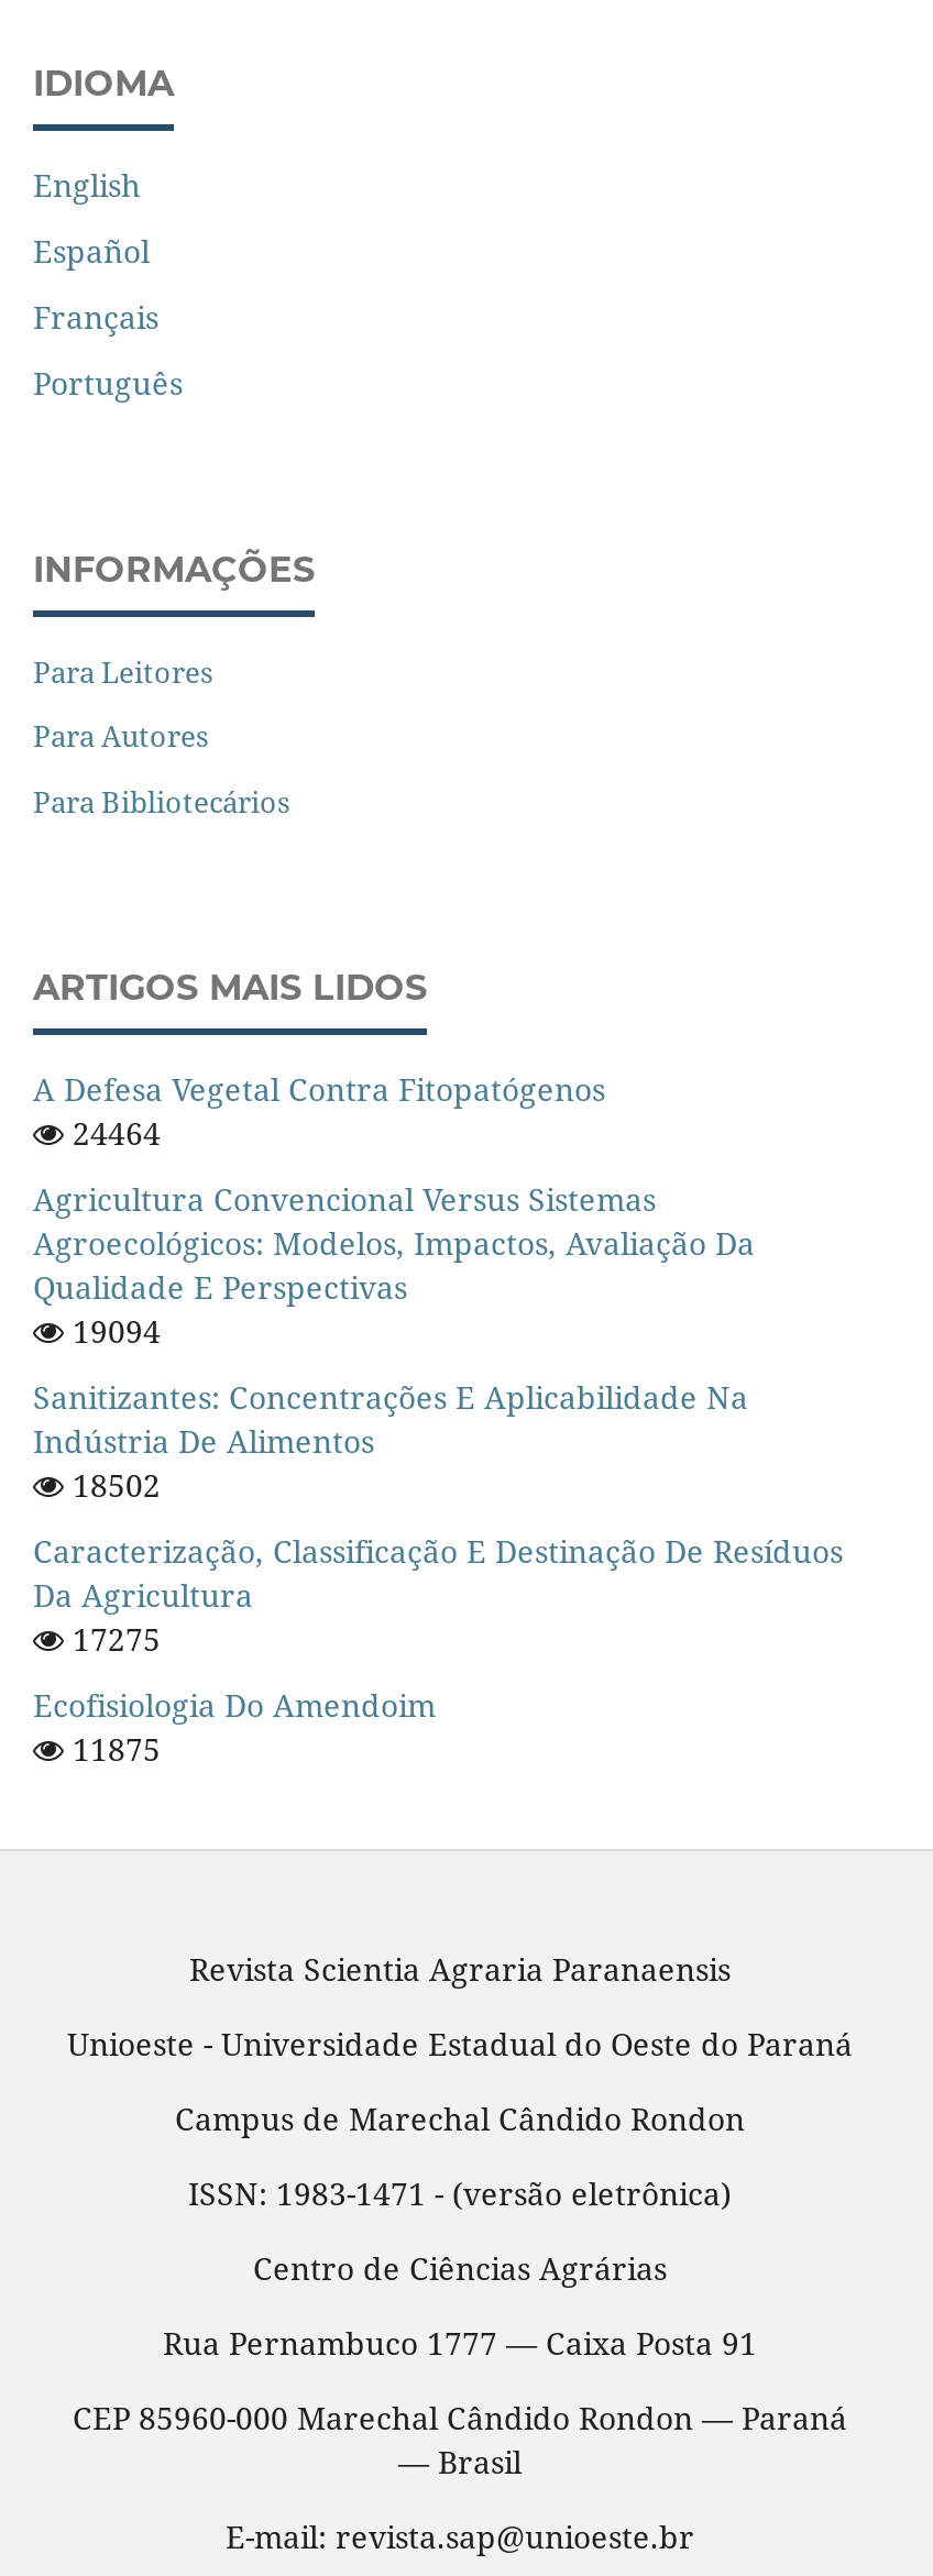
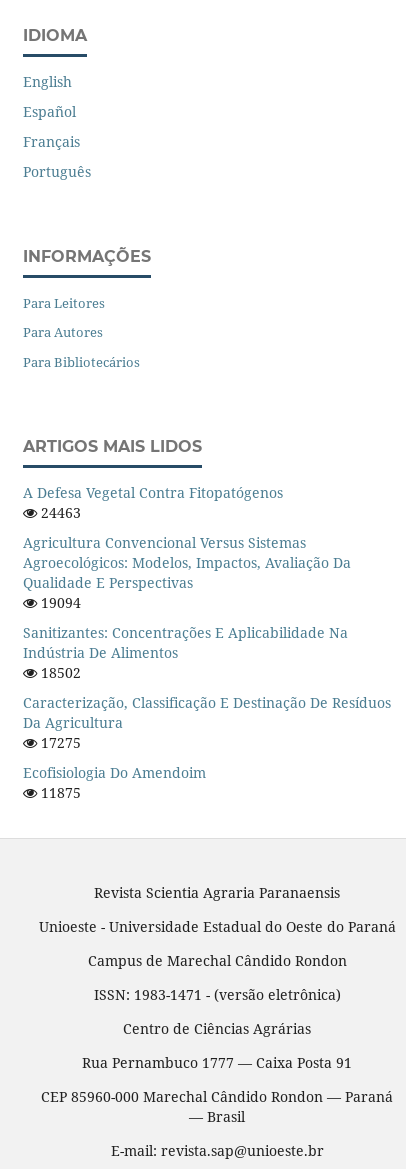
- 24464
+ 24463
